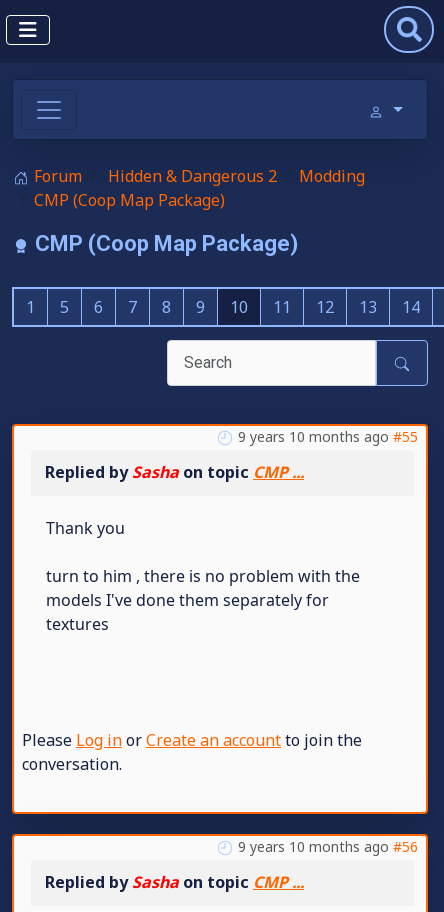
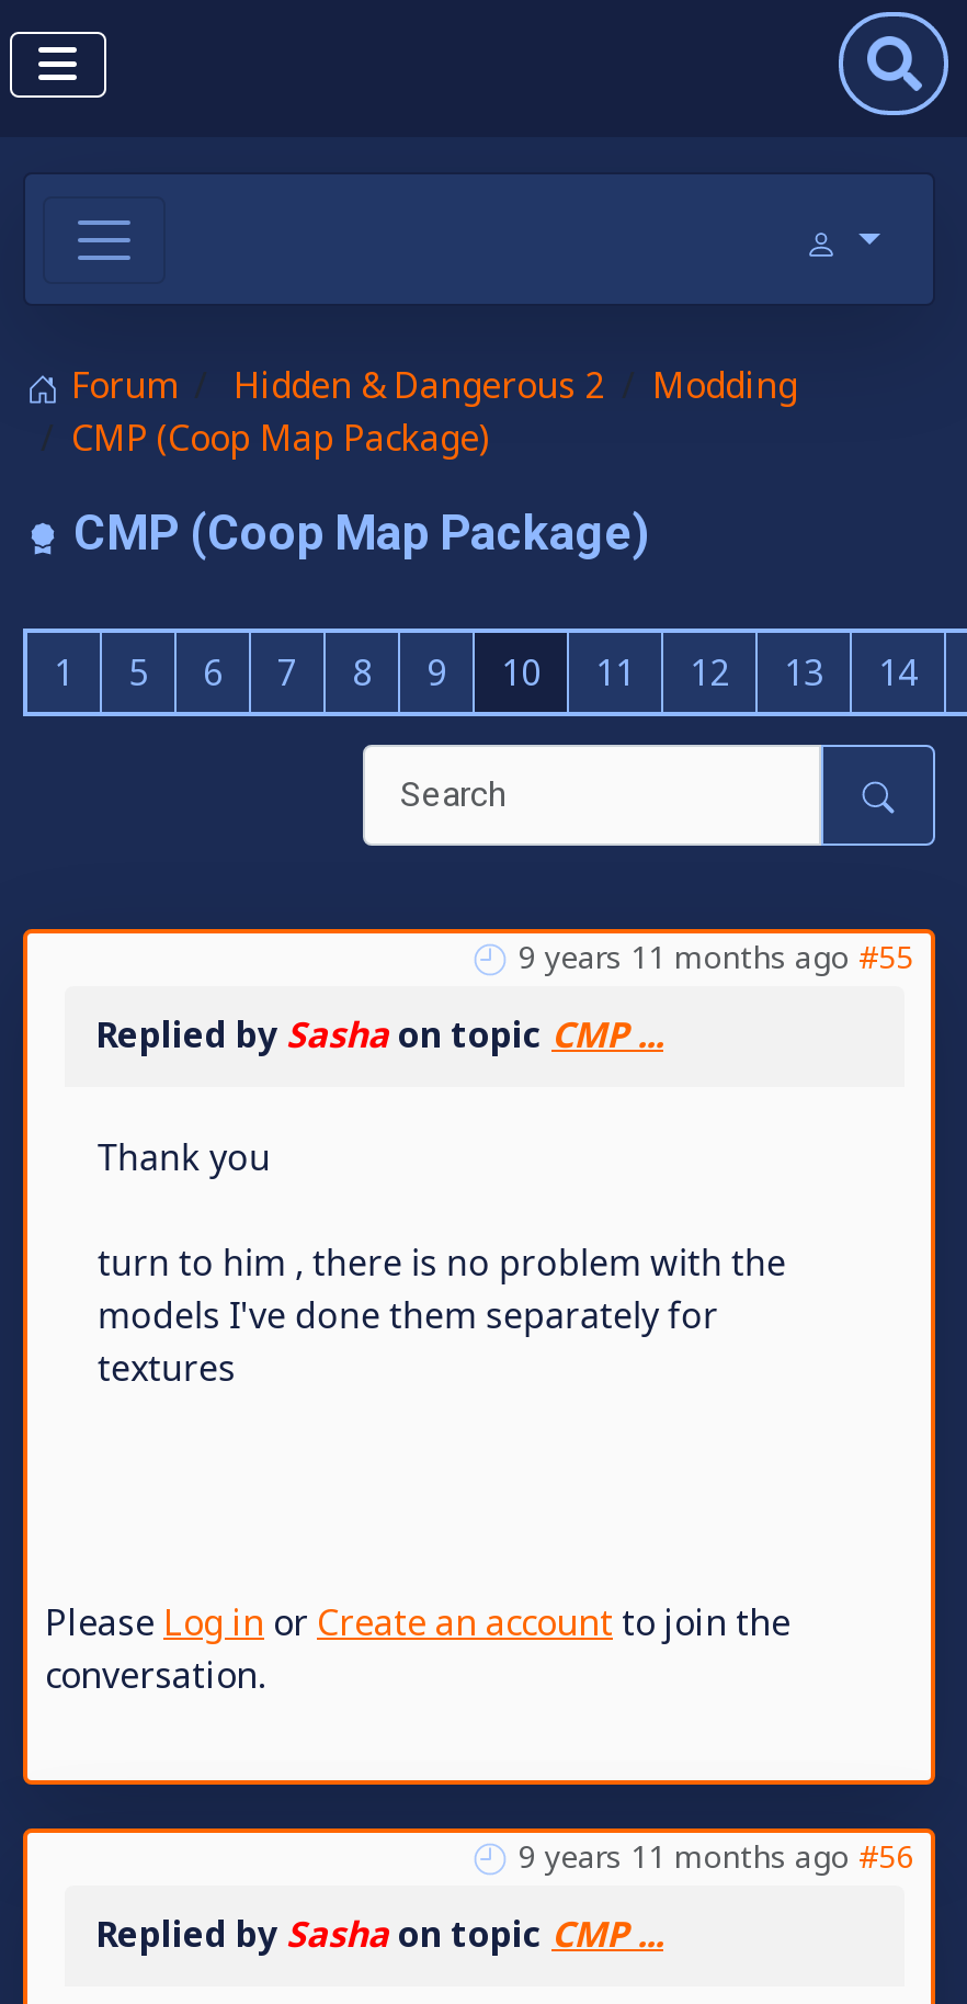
- 9 years 10 months ago #55
+ 9 years 11 months ago #55

- 9 years 10 months ago #56
+ 9 years 11 months ago #56
